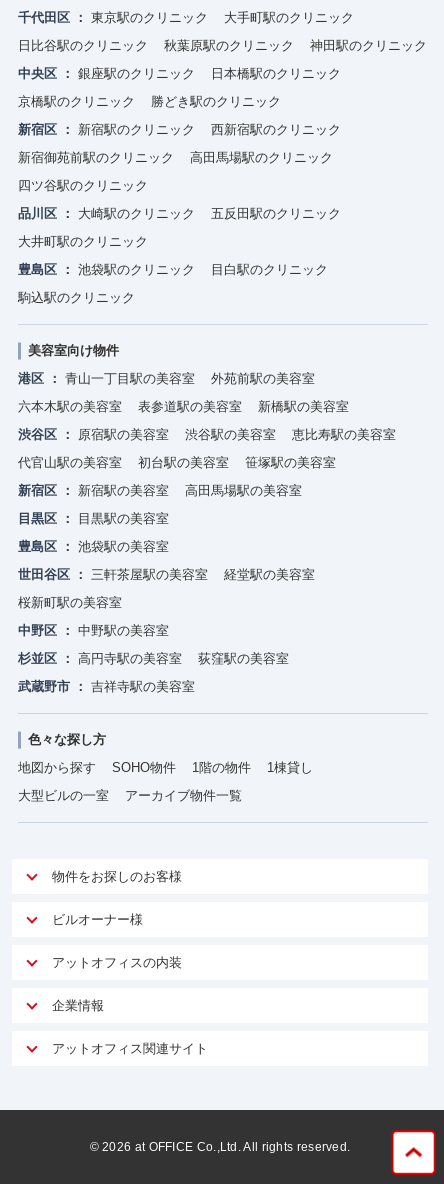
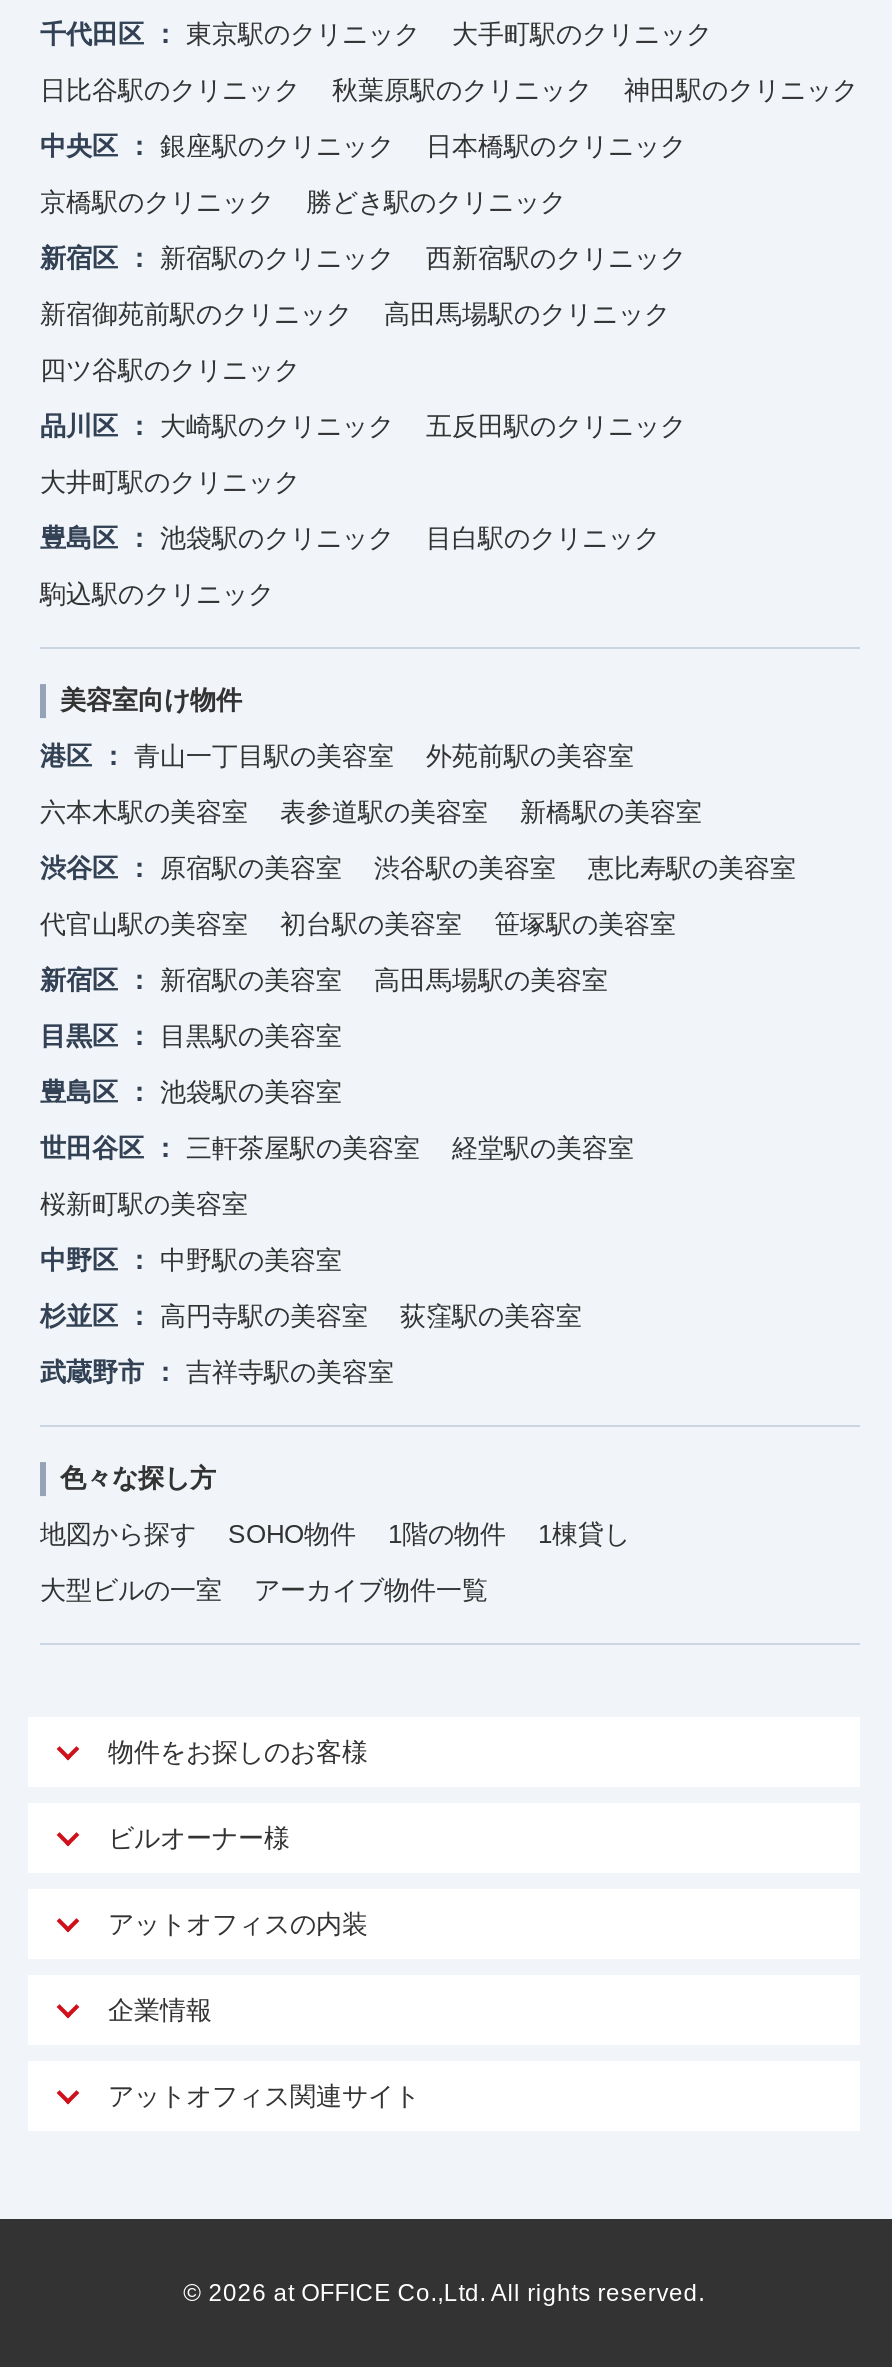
- [image]
